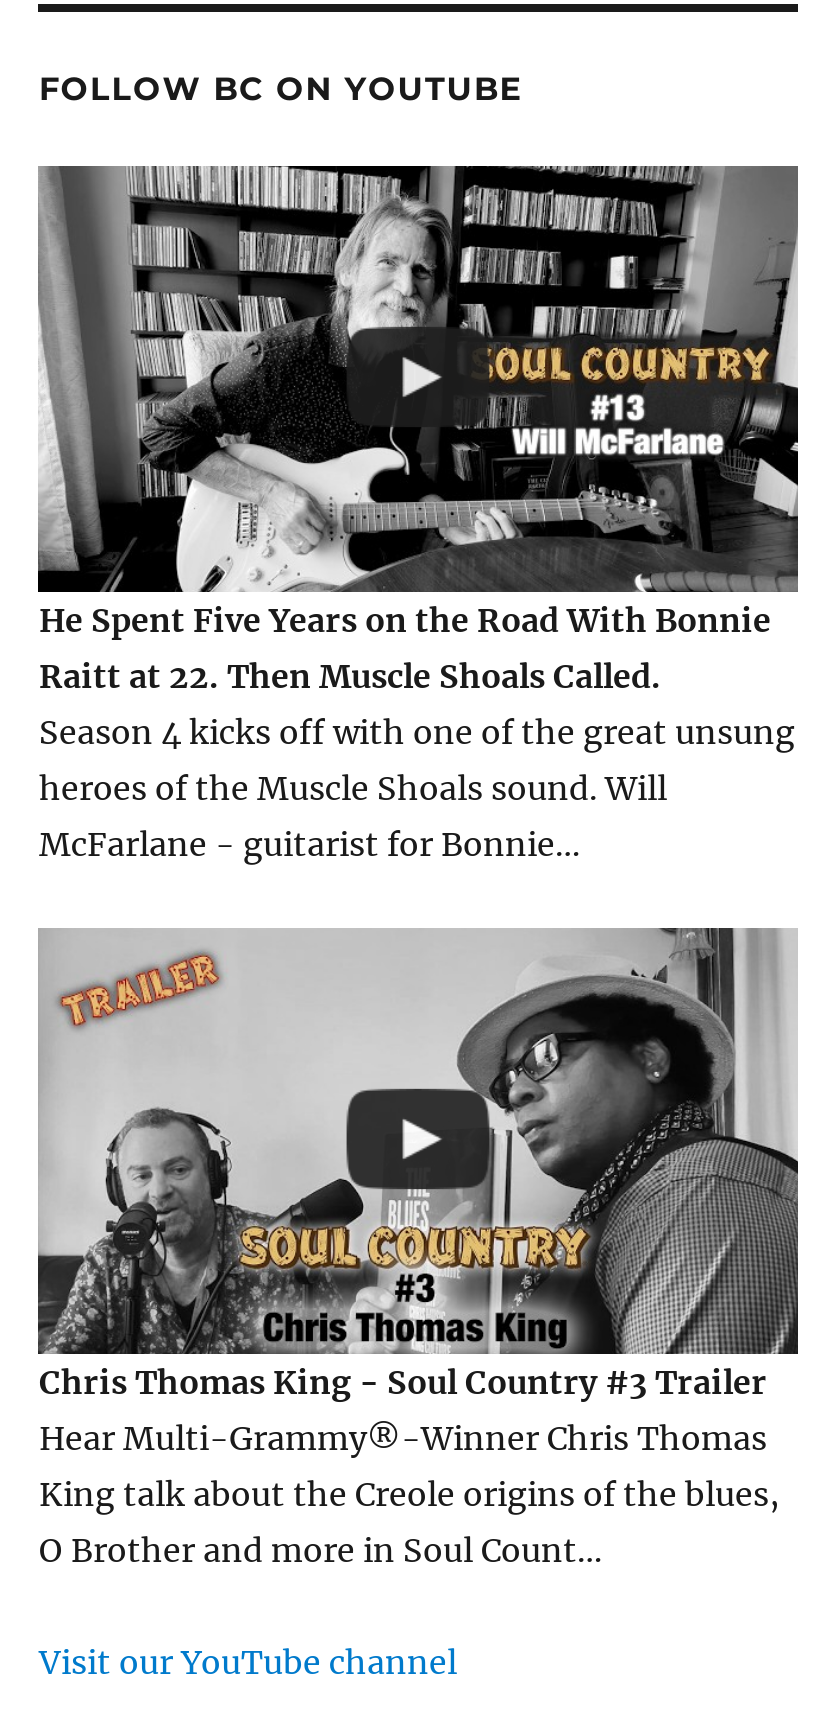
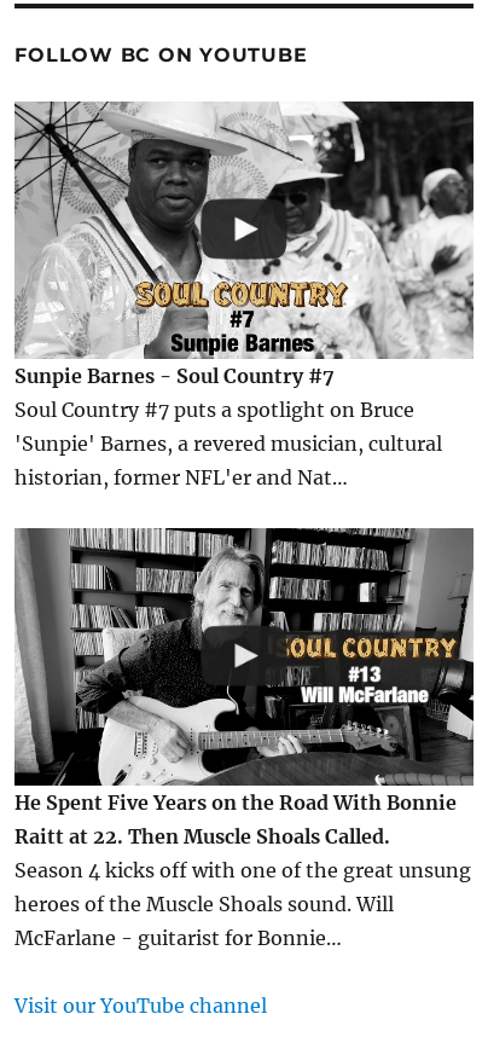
+ [image]
+ Sunpie Barnes - Soul Country #7
+ Soul Country #7 puts a spotlight on Bruce
+ 'Sunpie' Barnes, a revered musician, cultural
+ historian, former NFL'er and Nat…

moved down: [image] | He Spent Five Years on the Road With Bonnie | Raitt at 22. Then Muscle Shoals Called. | Season 4 kicks off with one of the great unsung | heroes of the Muscle Shoals sound. Will | McFarlane - guitarist for Bonnie…

- [image]
- Chris Thomas King - Soul Country #3 Trailer
- Hear Multi-Grammy®-Winner Chris Thomas
- King talk about the Creole origins of the blues,
- O Brother and more in Soul Count…
